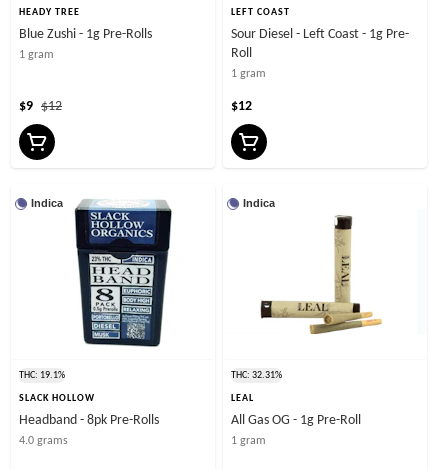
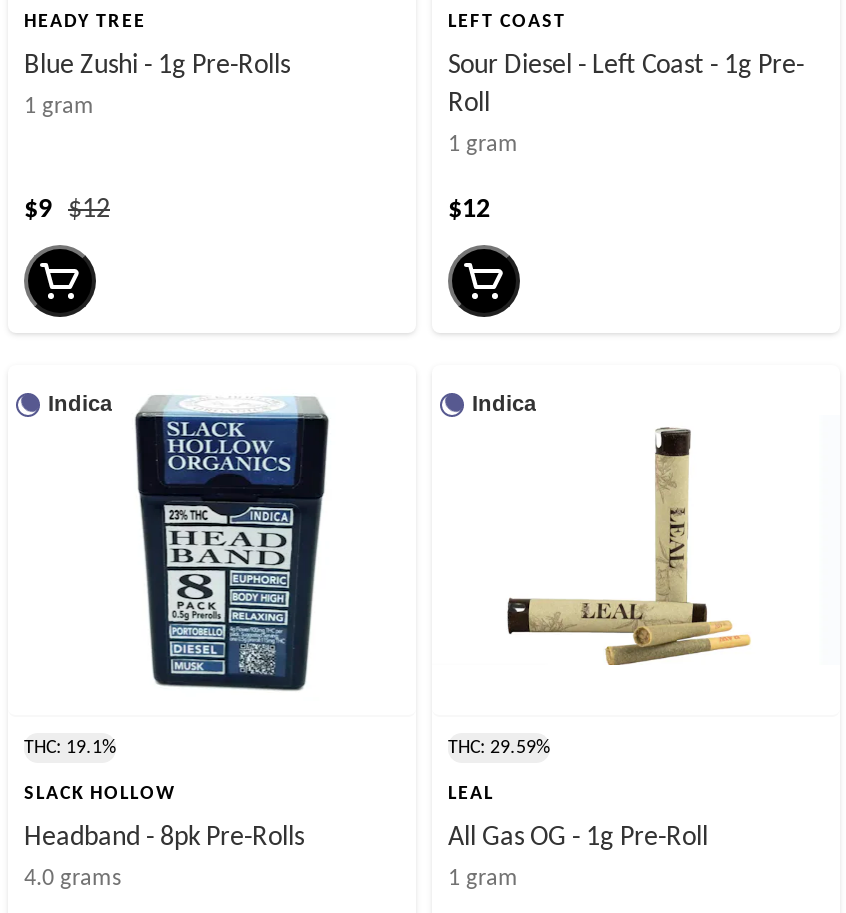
- THC: 32.31%
+ THC: 29.59%
